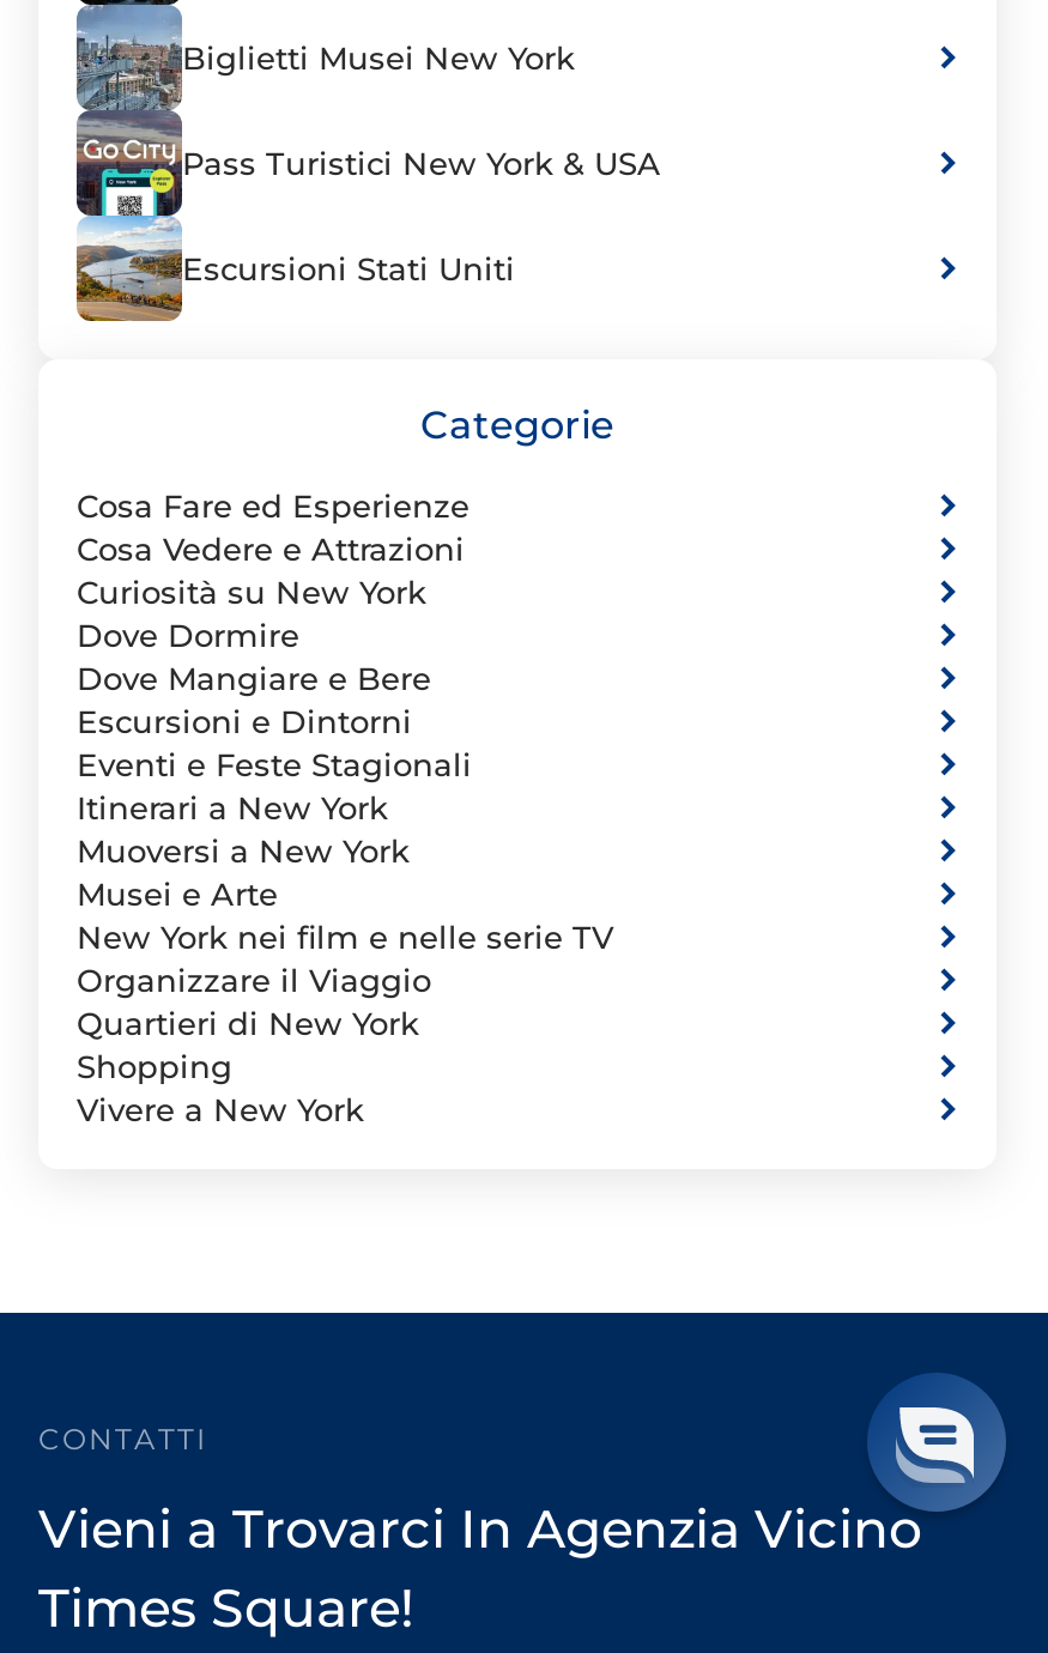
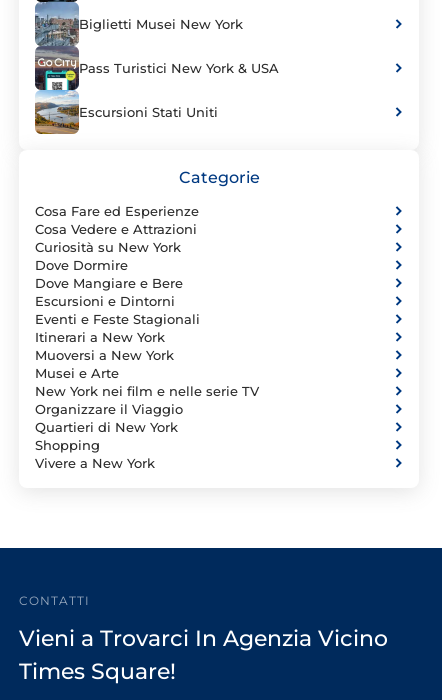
- [image]
